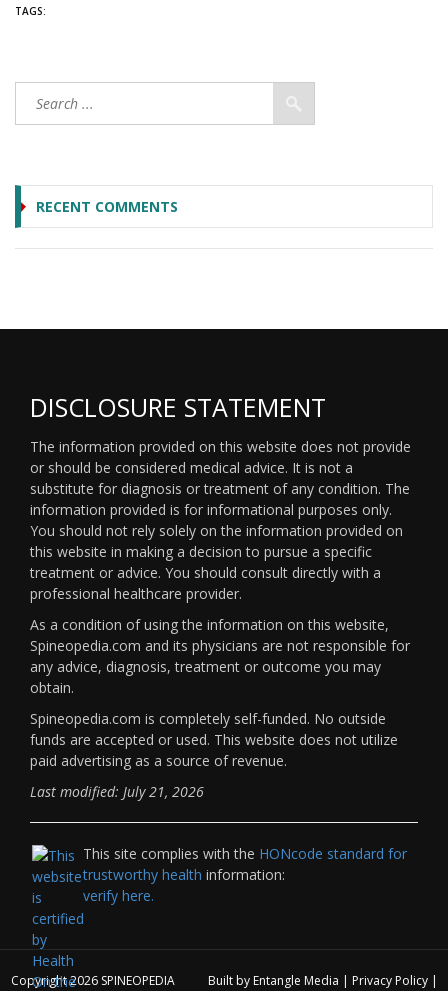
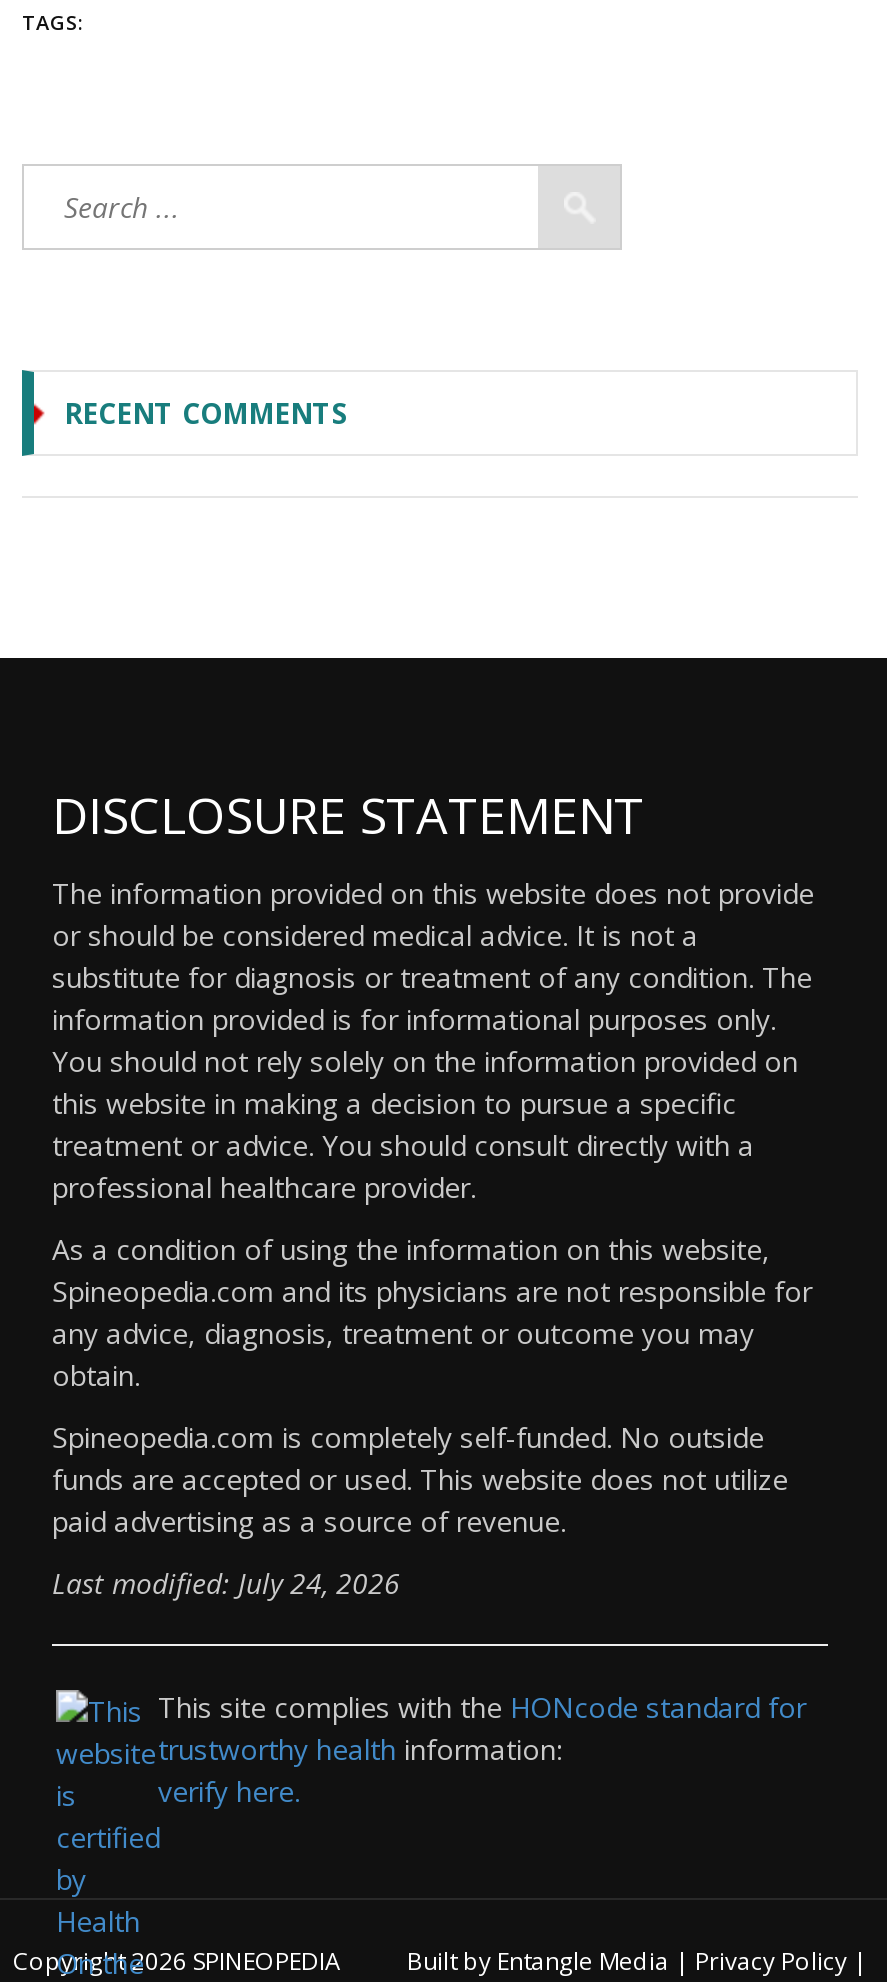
- Last modified: July 21, 2026
+ Last modified: July 24, 2026
